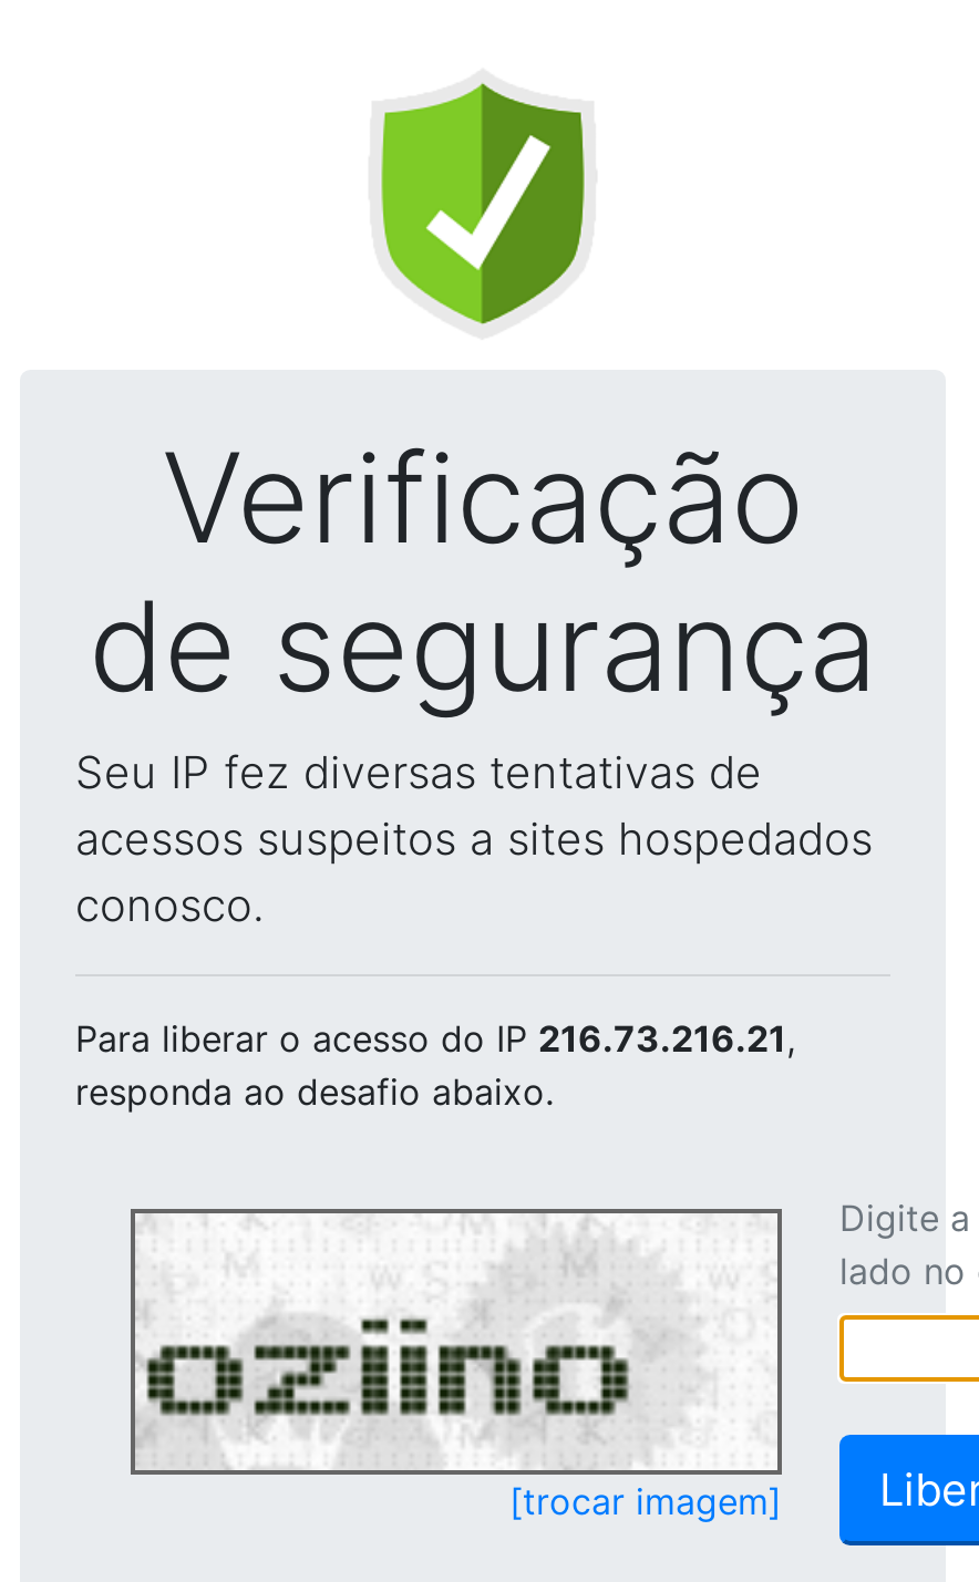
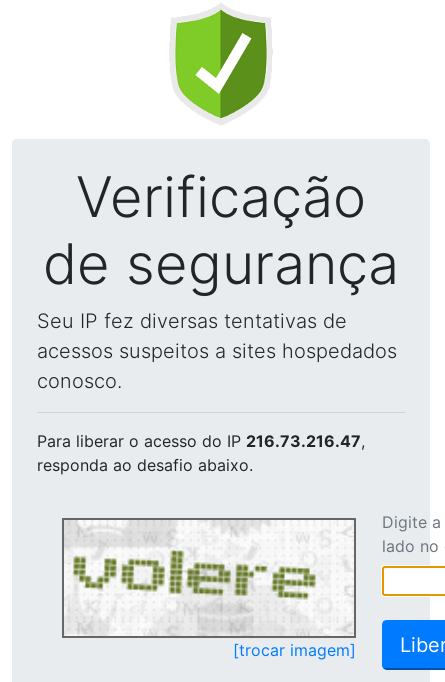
- Para liberar o acesso do IP 216.73.216.21,
+ Para liberar o acesso do IP 216.73.216.47,

- [image]
+ [image]
